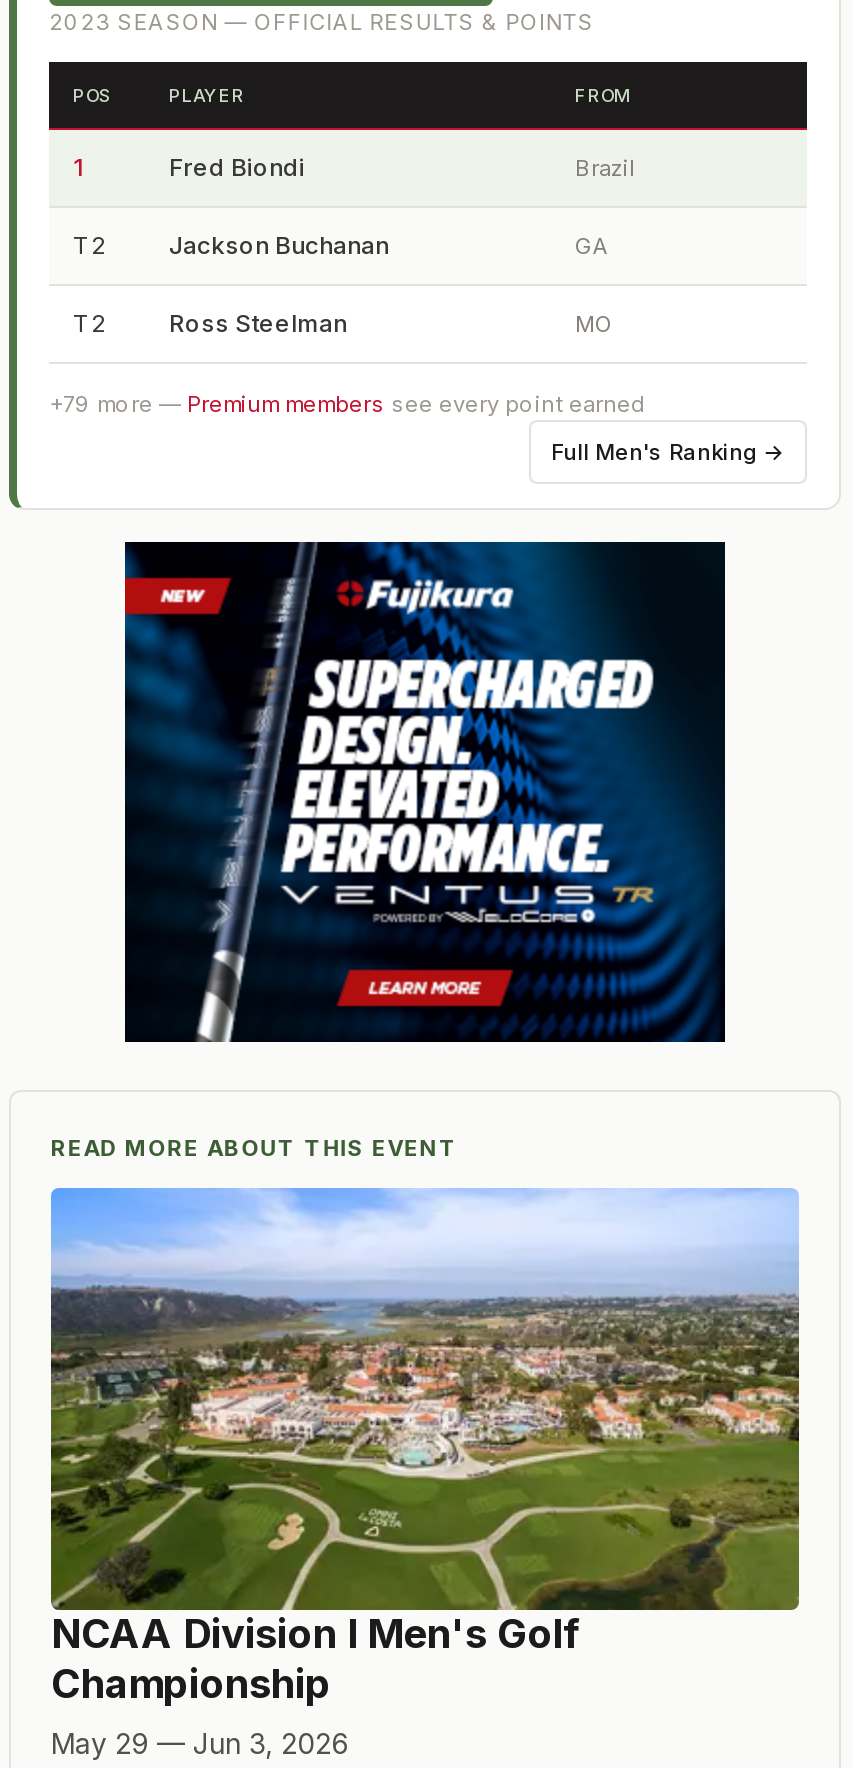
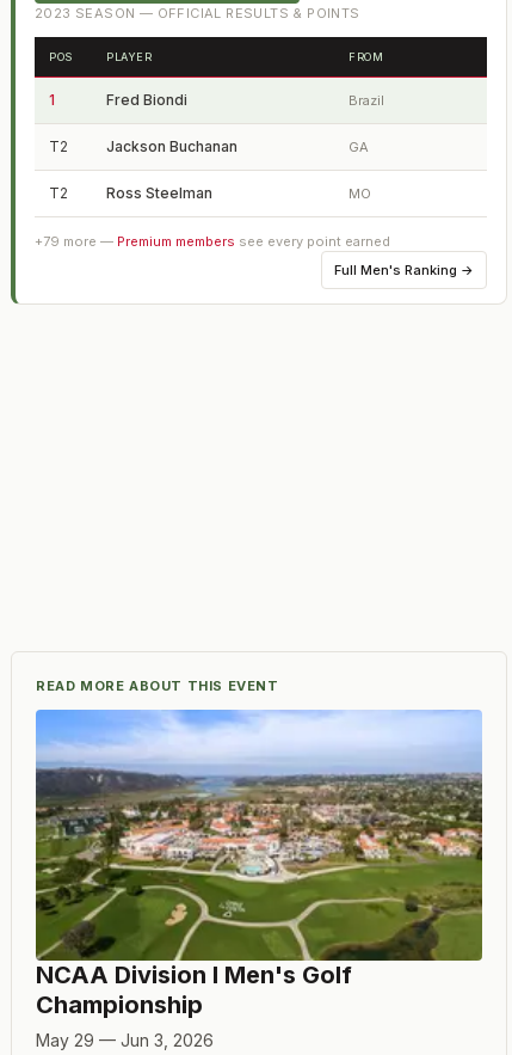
- [image]
